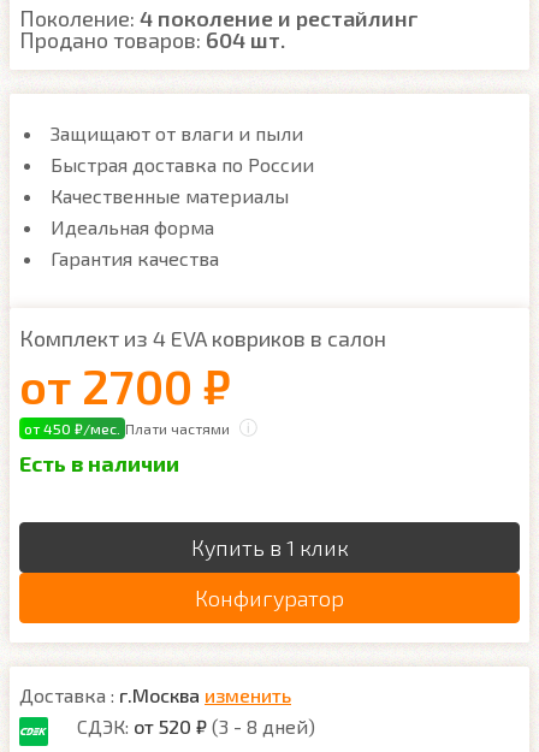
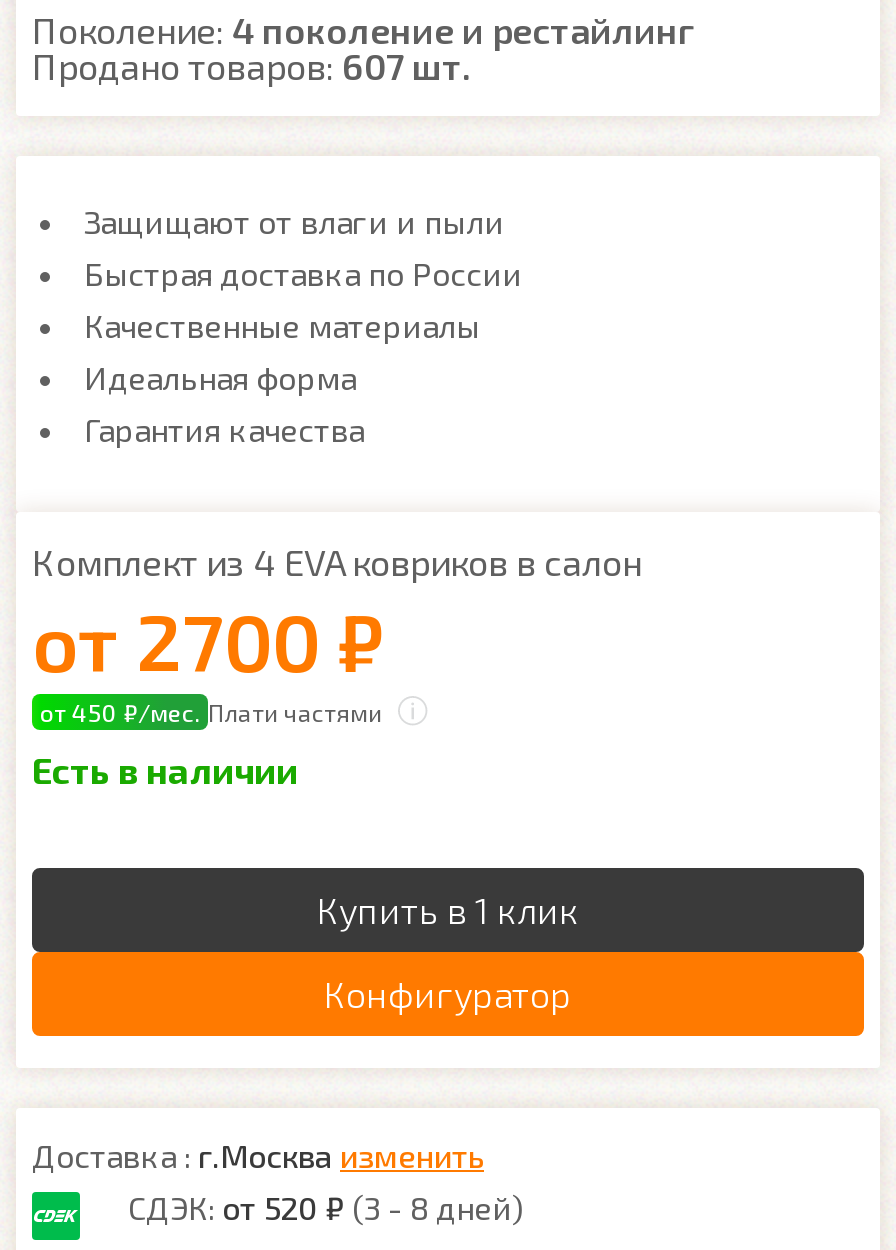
- Продано товаров:604 шт.
+ Продано товаров:607 шт.
